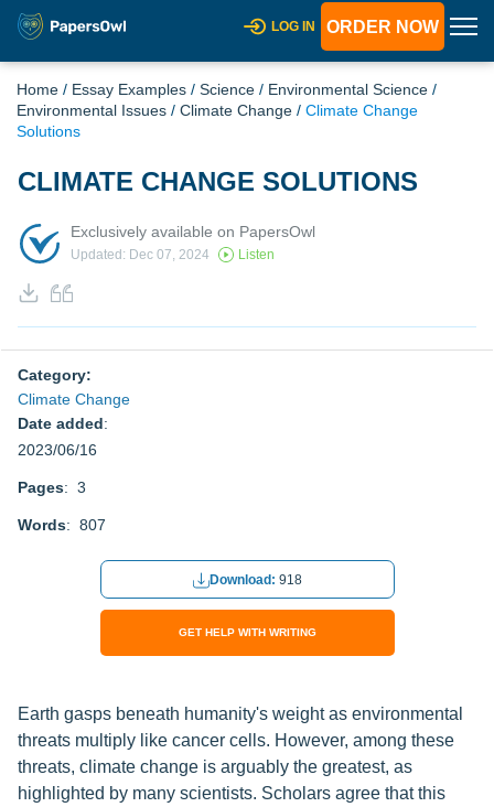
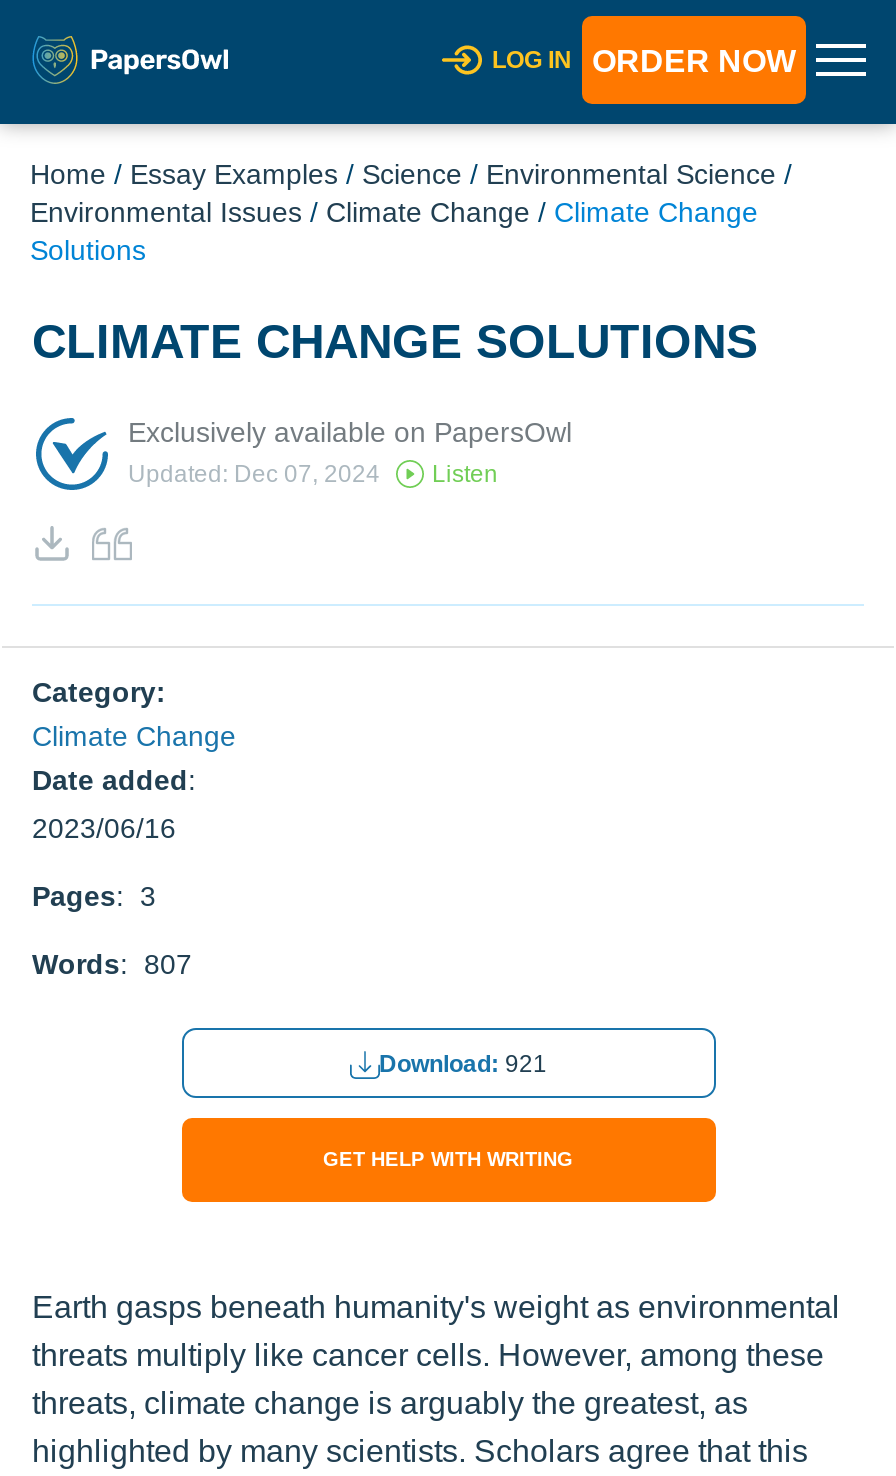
- Download: 918
+ Download: 921
